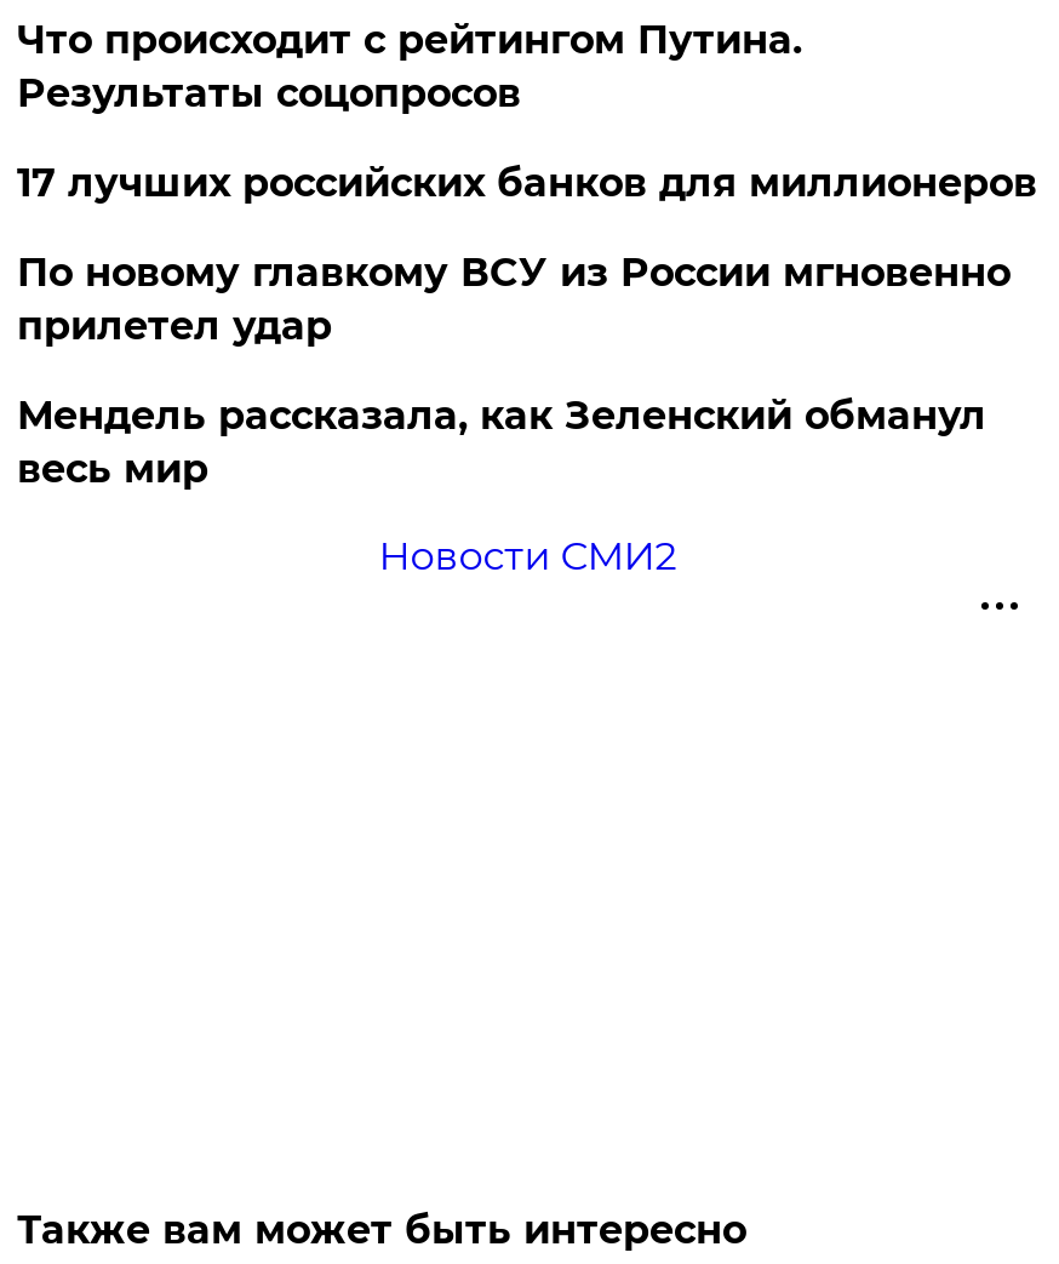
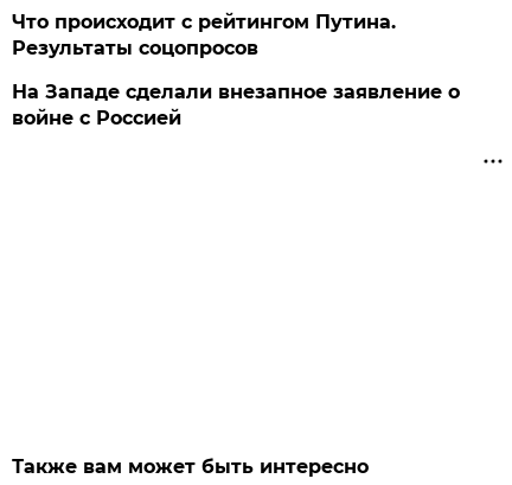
- 17 лучших российских банков для миллионеров
- По новому главкому ВСУ из России мгновенно
- прилетел удар
- Мендель рассказала, как Зеленский обманул
- весь мир
- Новости СМИ2
+ На Западе сделали внезапное заявление о
+ войне с Россией
